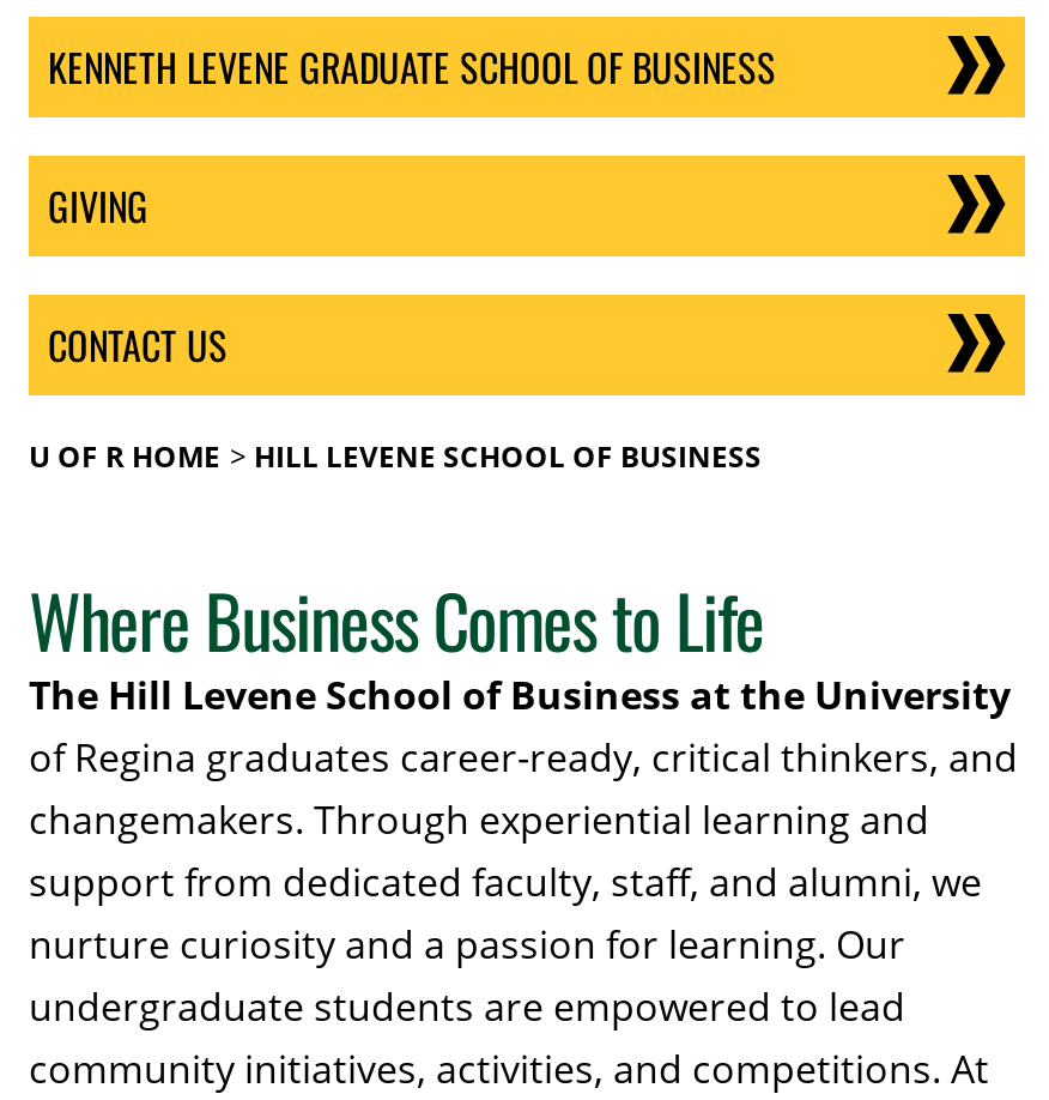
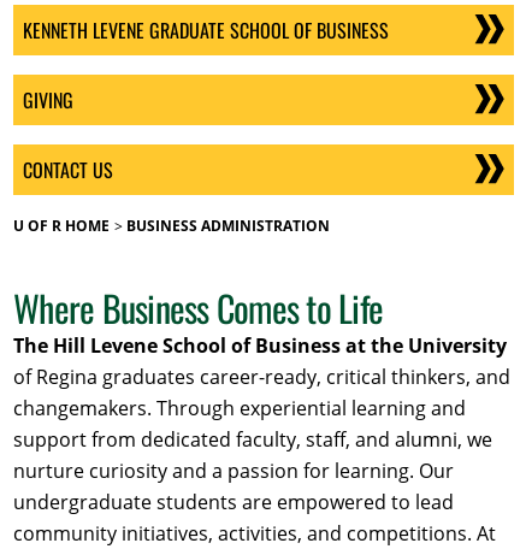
- HILL LEVENE SCHOOL OF BUSINESS
+ BUSINESS ADMINISTRATION
